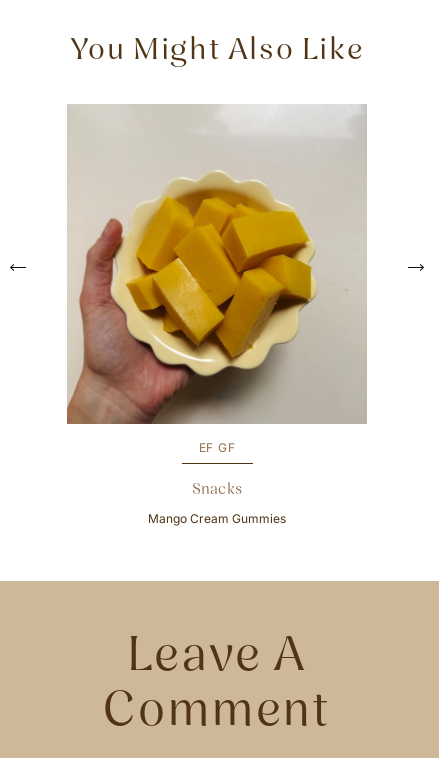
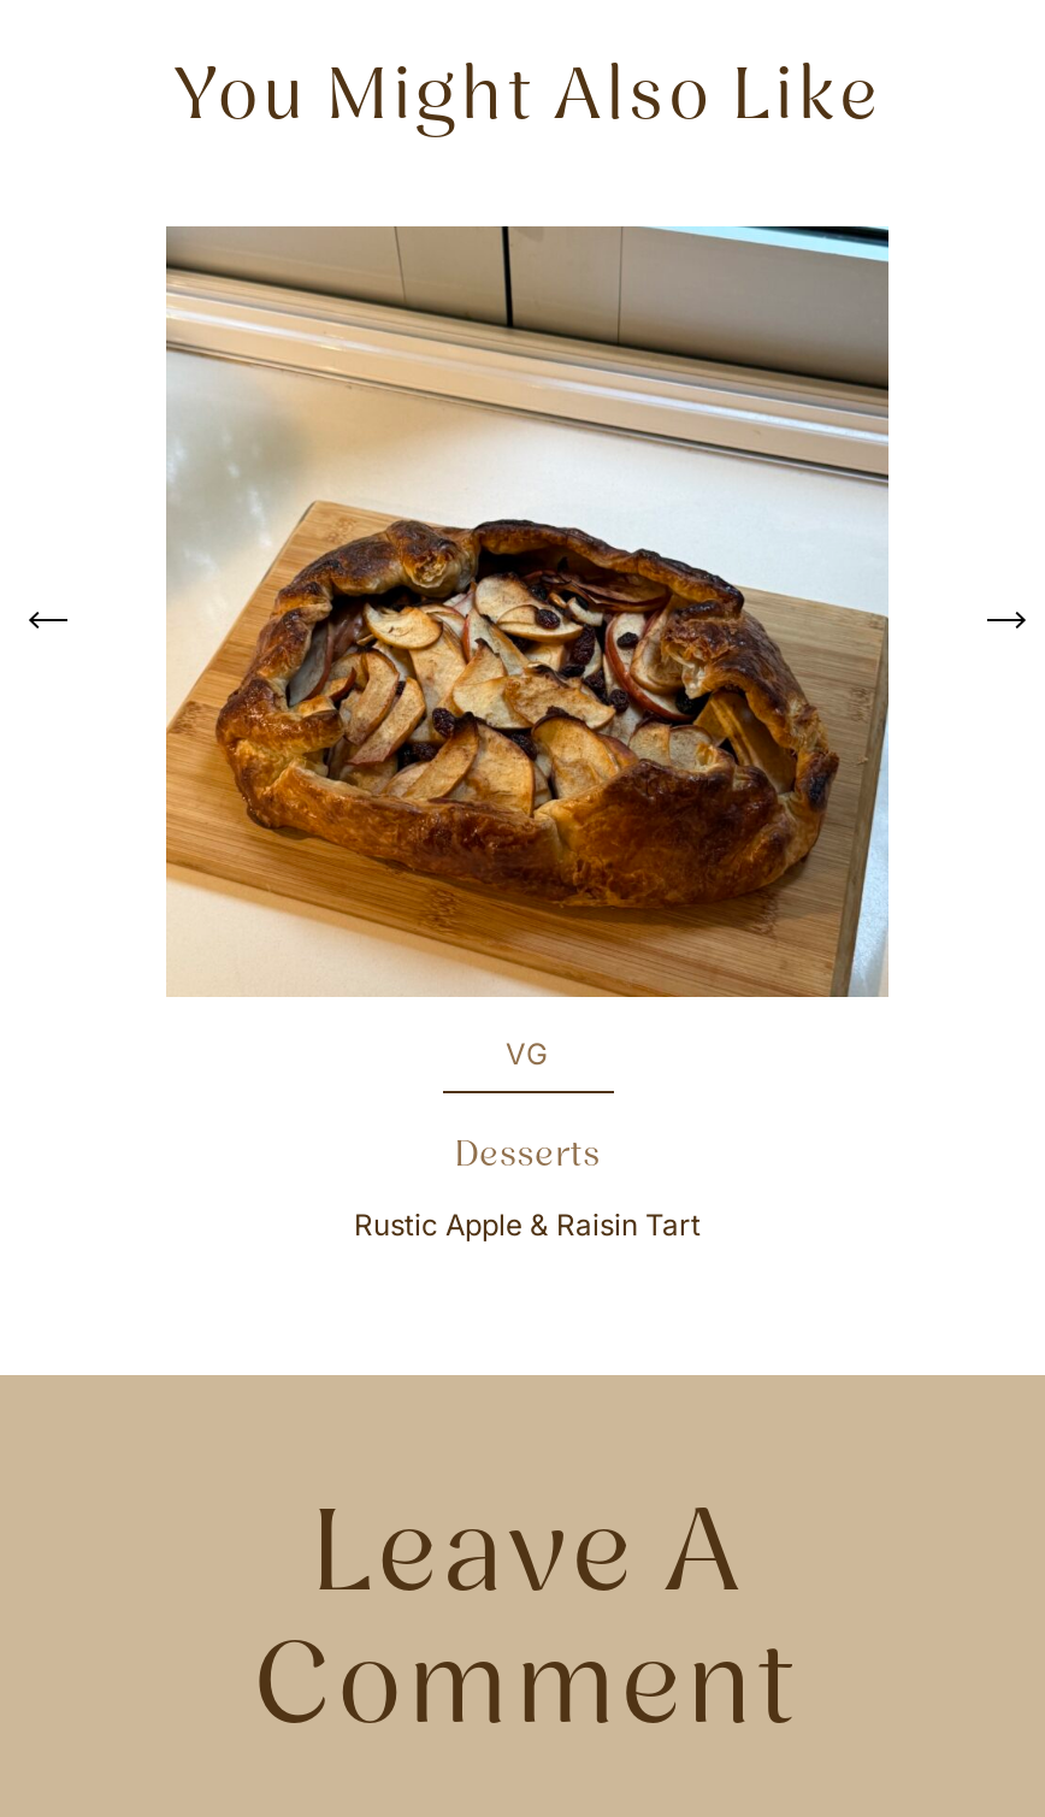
- [image]
- EF GF
+ [image]
+ VG

- Snacks
+ Desserts

- Mango Cream Gummies
+ Rustic Apple & Raisin Tart
